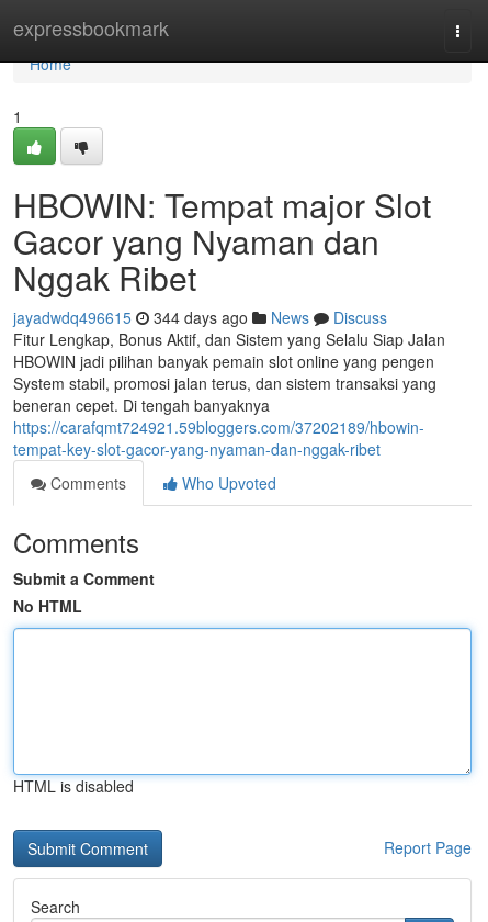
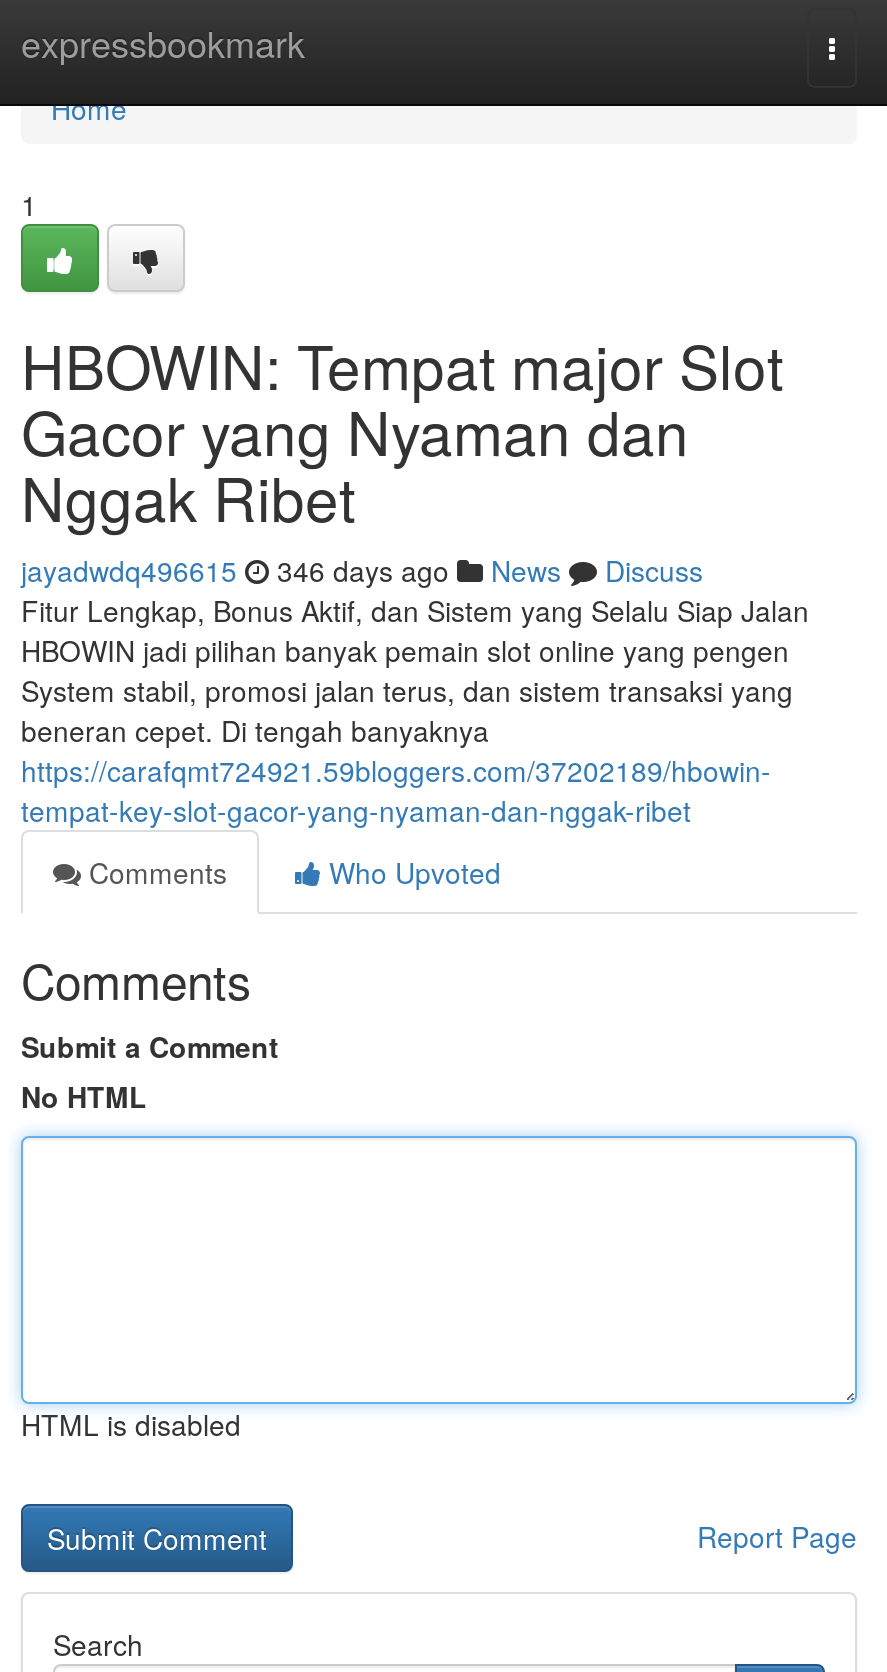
- jayadwdq496615 344 days ago News Discuss
+ jayadwdq496615 346 days ago News Discuss
